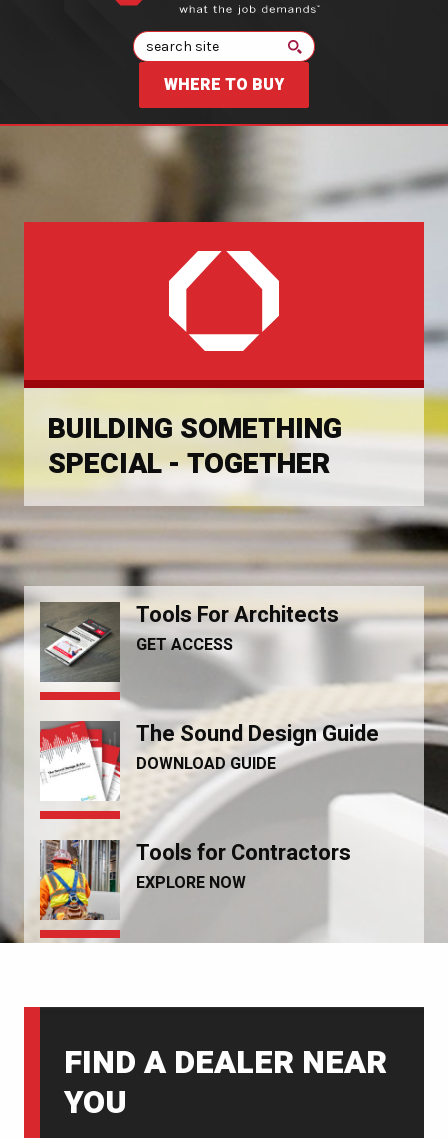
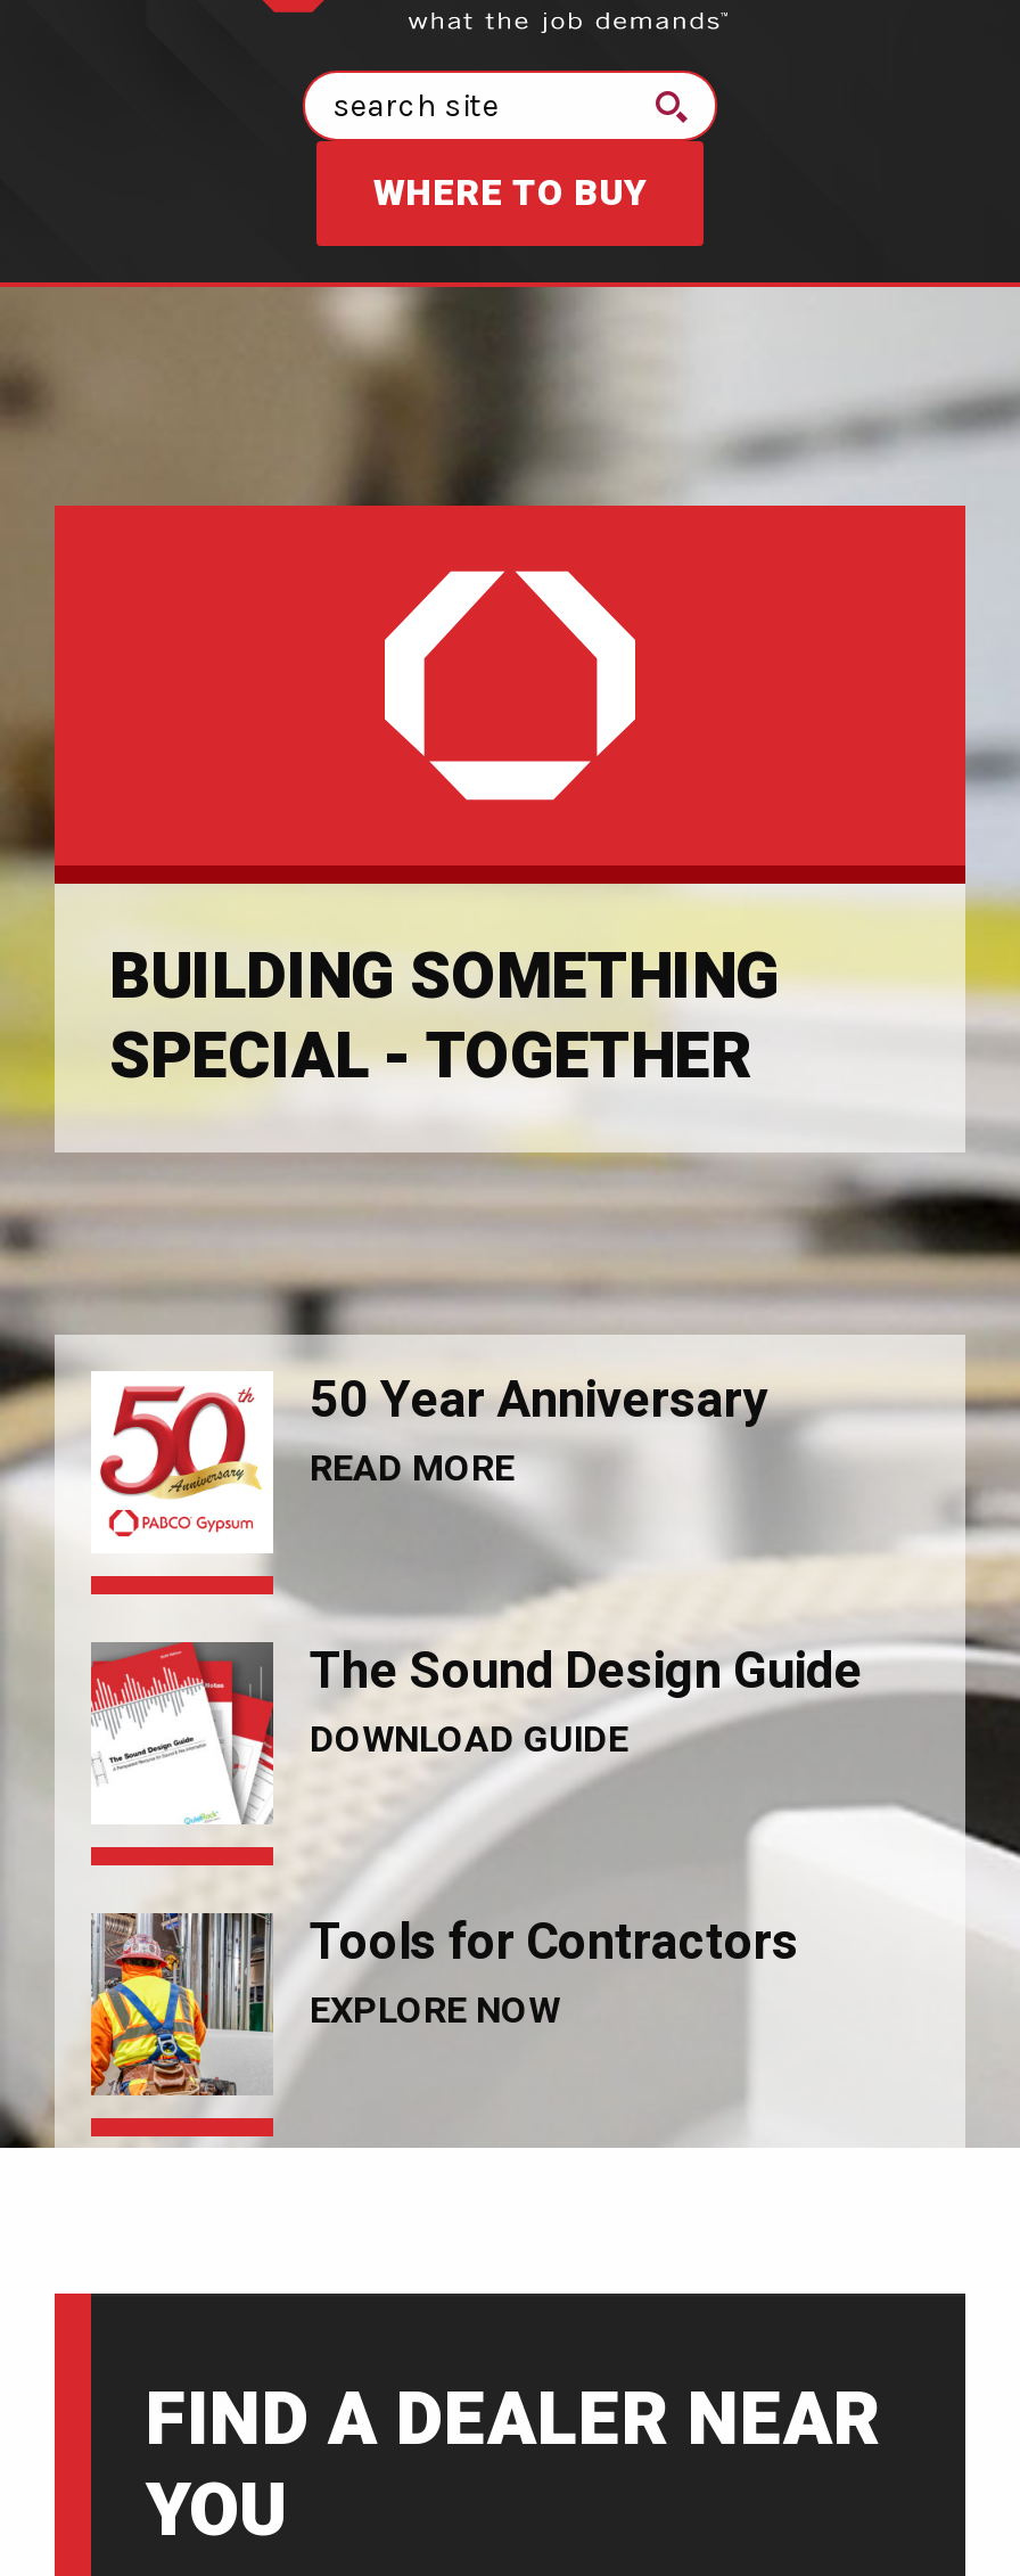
- [image]
- Tools For Architects
- GET ACCESS
+ [image]
+ 50 Year Anniversary
+ READ MORE
